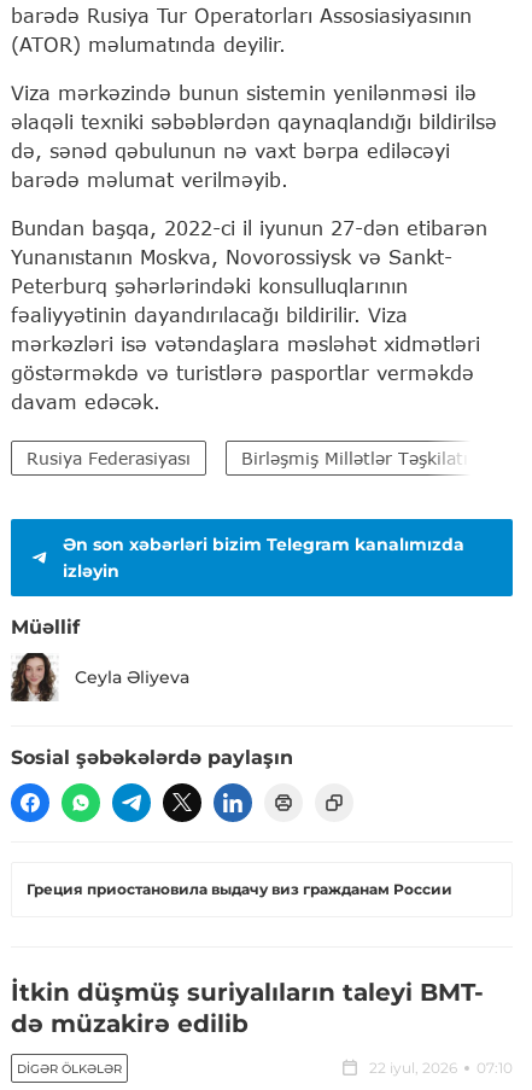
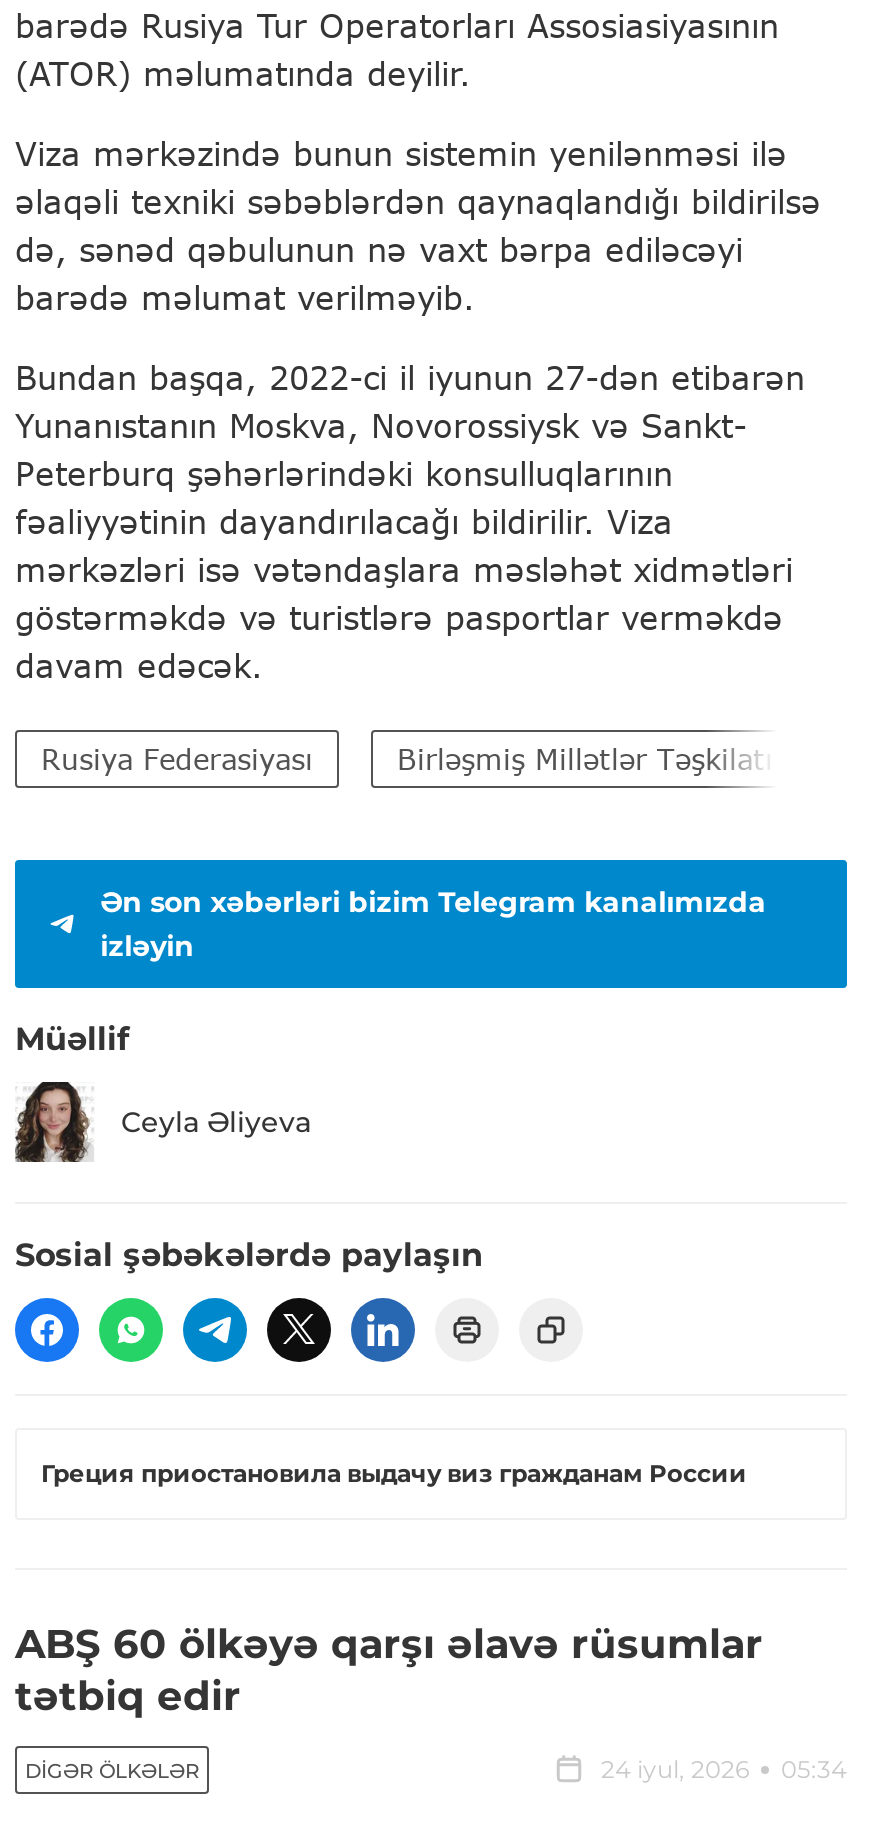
- İtkin düşmüş suriyalıların taleyi BMT-
- də müzakirə edilib
+ ABŞ 60 ölkəyə qarşı əlavə rüsumlar
+ tətbiq edir

- 22 iyul, 2026
- 07:10
+ 24 iyul, 2026
+ 05:34
